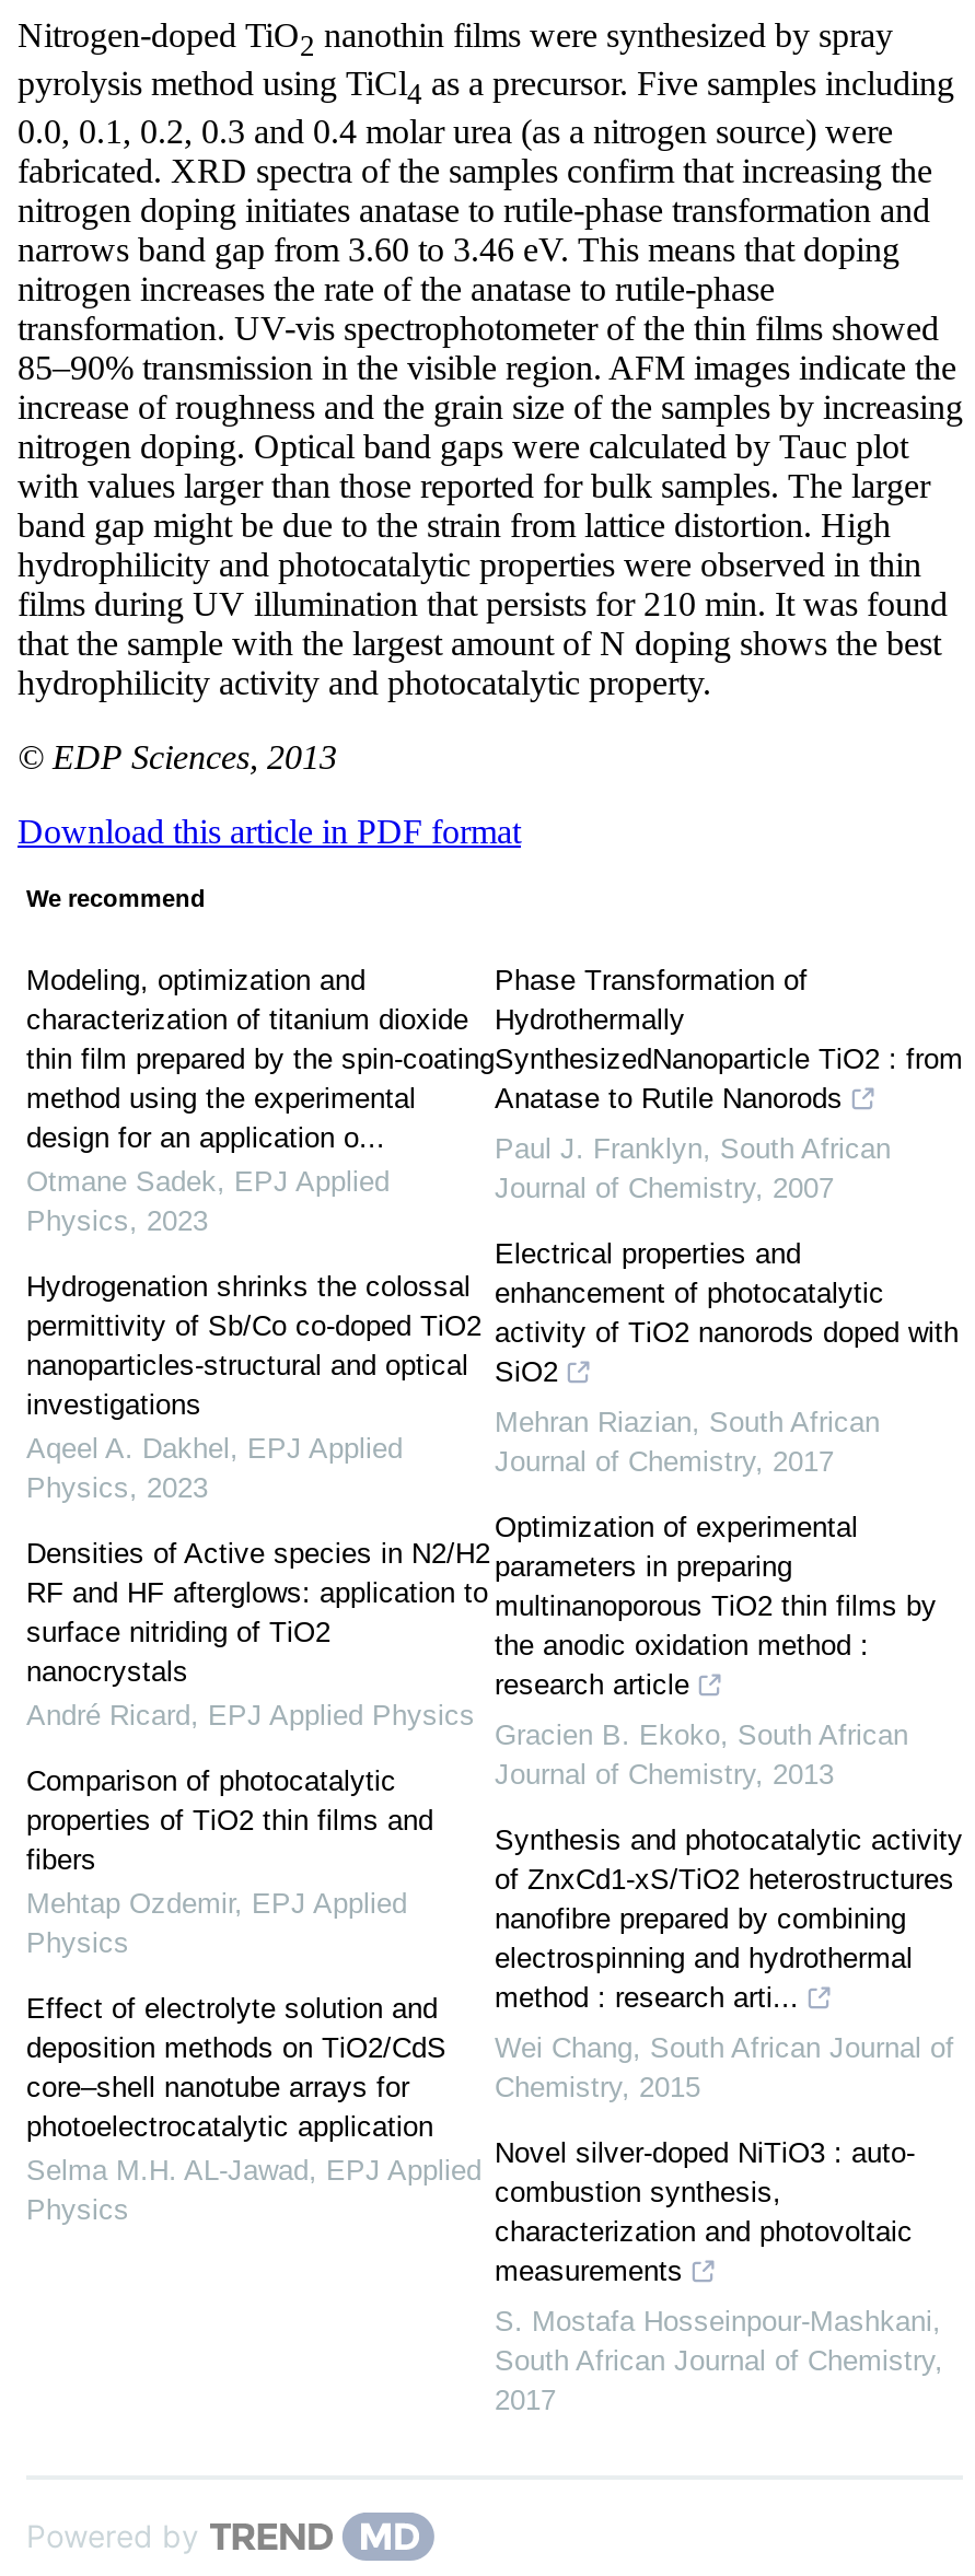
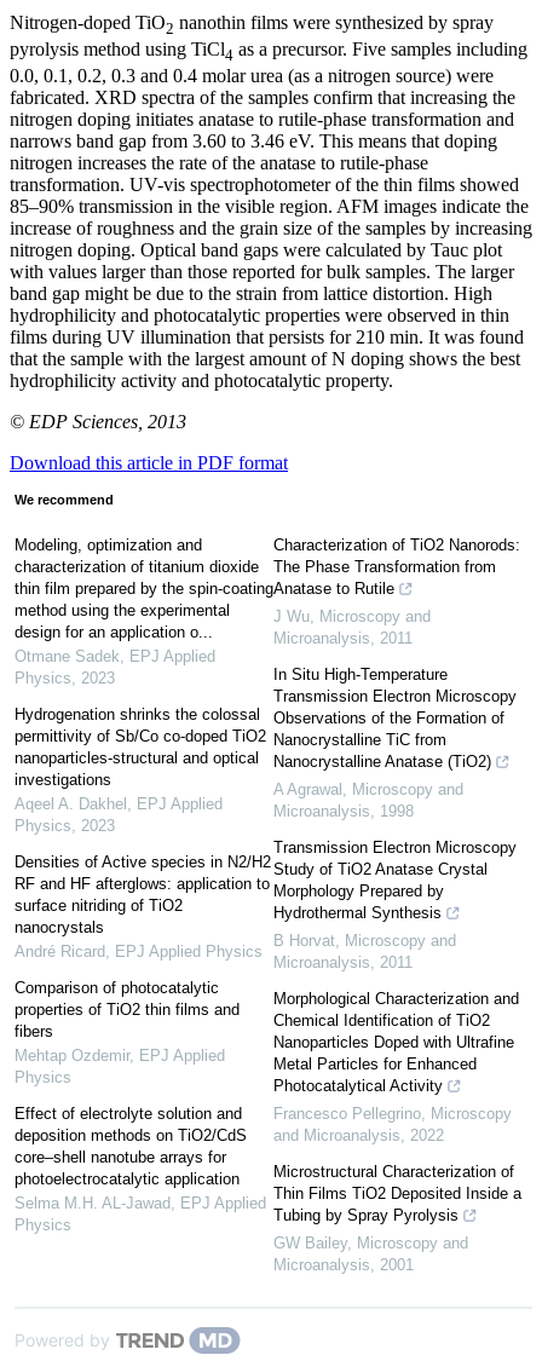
- Phase Transformation of
- Hydrothermally
- SynthesizedNanoparticle TiO2 : from
- Anatase to Rutile Nanorods
+ Characterization of TiO2 Nanorods:
+ The Phase Transformation from
+ Anatase to Rutile

- Paul J. Franklyn, South African
- Journal of Chemistry, 2007
+ J Wu, Microscopy and
+ Microanalysis, 2011

- Electrical properties and
- enhancement of photocatalytic
- activity of TiO2 nanorods doped with
- SiO2
+ In Situ High-Temperature
+ Transmission Electron Microscopy
+ Observations of the Formation of
+ Nanocrystalline TiC from
+ Nanocrystalline Anatase (TiO2)

- Mehran Riazian, South African
- Journal of Chemistry, 2017
+ A Agrawal, Microscopy and
+ Microanalysis, 1998

- Optimization of experimental
- parameters in preparing
- multinanoporous TiO2 thin films by
- the anodic oxidation method :
- research article
+ Transmission Electron Microscopy
+ Study of TiO2 Anatase Crystal
+ Morphology Prepared by
+ Hydrothermal Synthesis

- Gracien B. Ekoko, South African
- Journal of Chemistry, 2013
+ B Horvat, Microscopy and
+ Microanalysis, 2011

- Synthesis and photocatalytic activity
- of ZnxCd1-xS/TiO2 heterostructures
- nanofibre prepared by combining
- electrospinning and hydrothermal
- method : research arti...
+ Morphological Characterization and
+ Chemical Identification of TiO2
+ Nanoparticles Doped with Ultrafine
+ Metal Particles for Enhanced
+ Photocatalytical Activity

- Wei Chang, South African Journal of
- Chemistry, 2015
+ Francesco Pellegrino, Microscopy
+ and Microanalysis, 2022

- Novel silver-doped NiTiO3 : auto-
- combustion synthesis,
- characterization and photovoltaic
- measurements
+ Microstructural Characterization of
+ Thin Films TiO2 Deposited Inside a
+ Tubing by Spray Pyrolysis

- S. Mostafa Hosseinpour-Mashkani,
- South African Journal of Chemistry,
- 2017
+ GW Bailey, Microscopy and
+ Microanalysis, 2001
